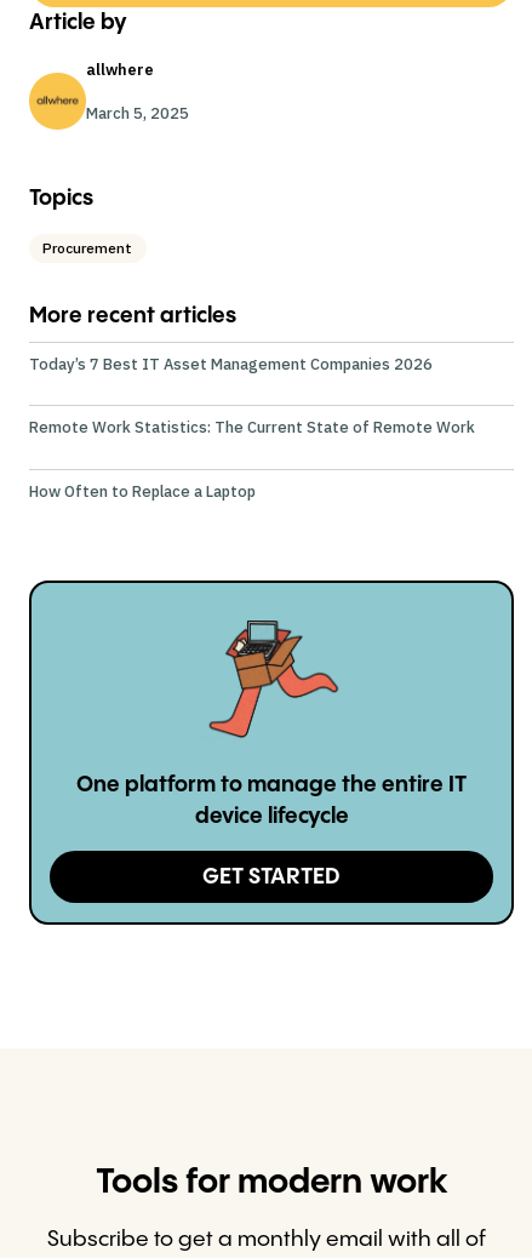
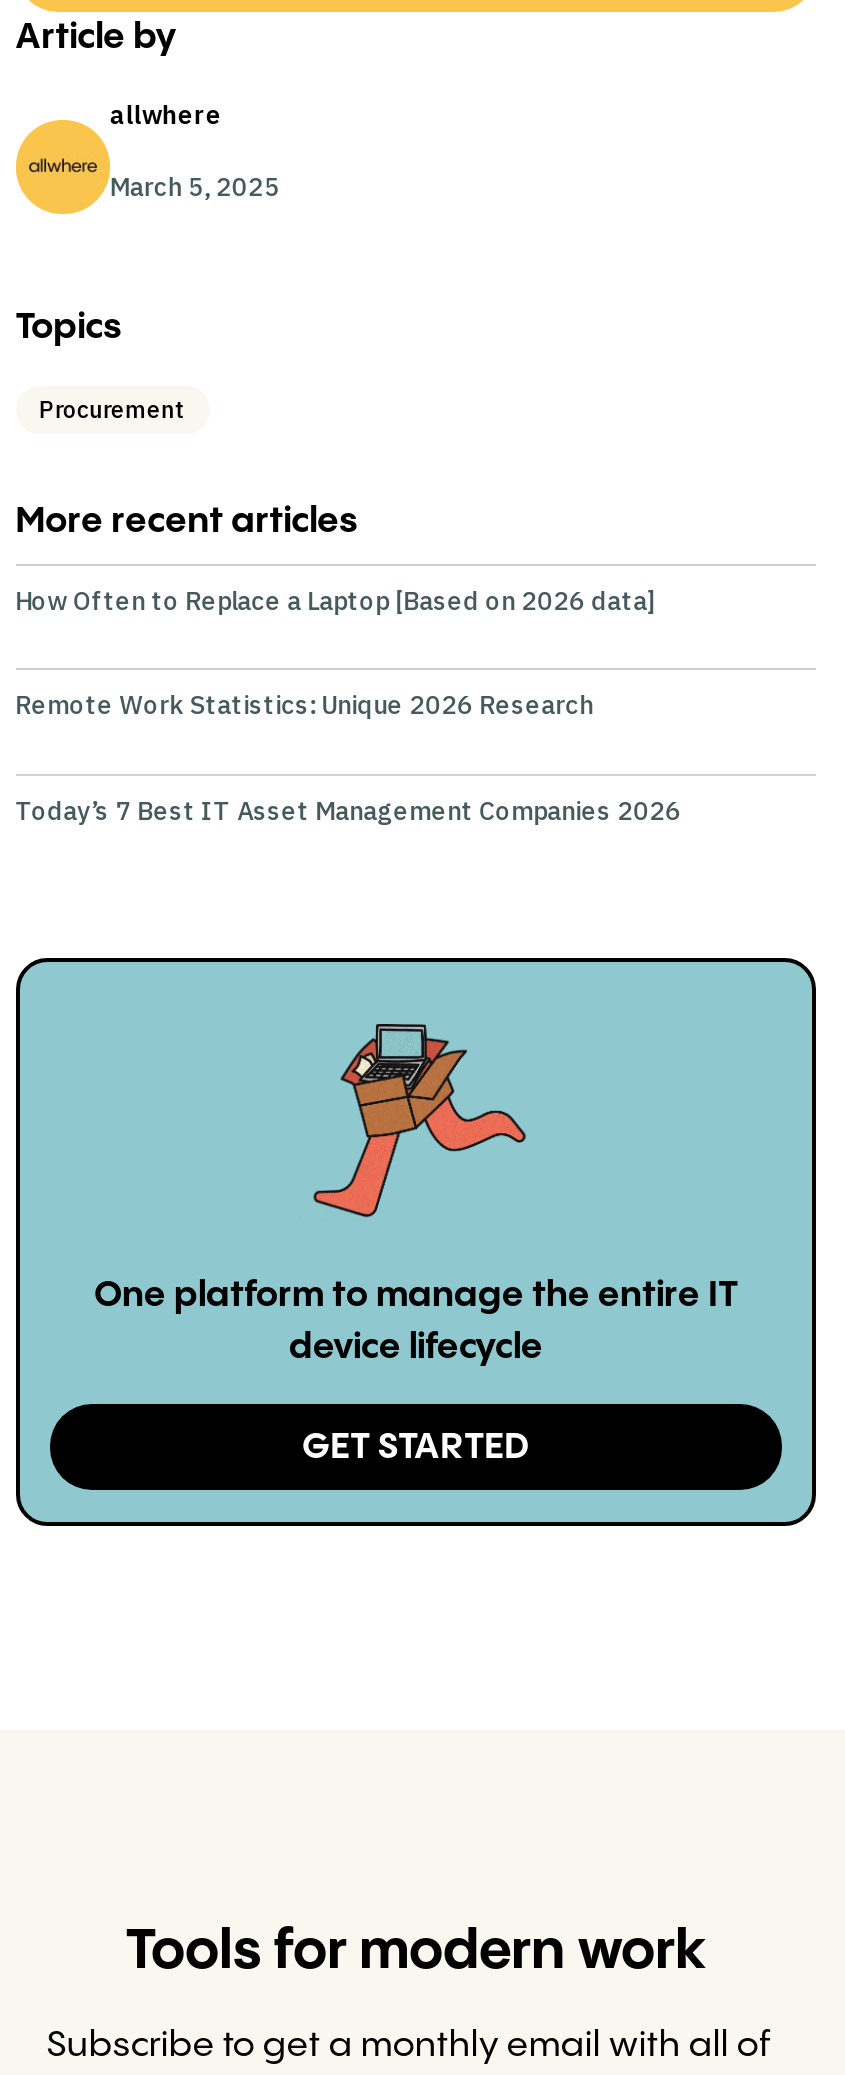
+ How Often to Replace a Laptop [Based on 2026 data]
+ Remote Work Statistics: Unique 2026 Research

moved down: Today’s 7 Best IT Asset Management Companies 2026

- Remote Work Statistics: The Current State of Remote Work
- How Often to Replace a Laptop
